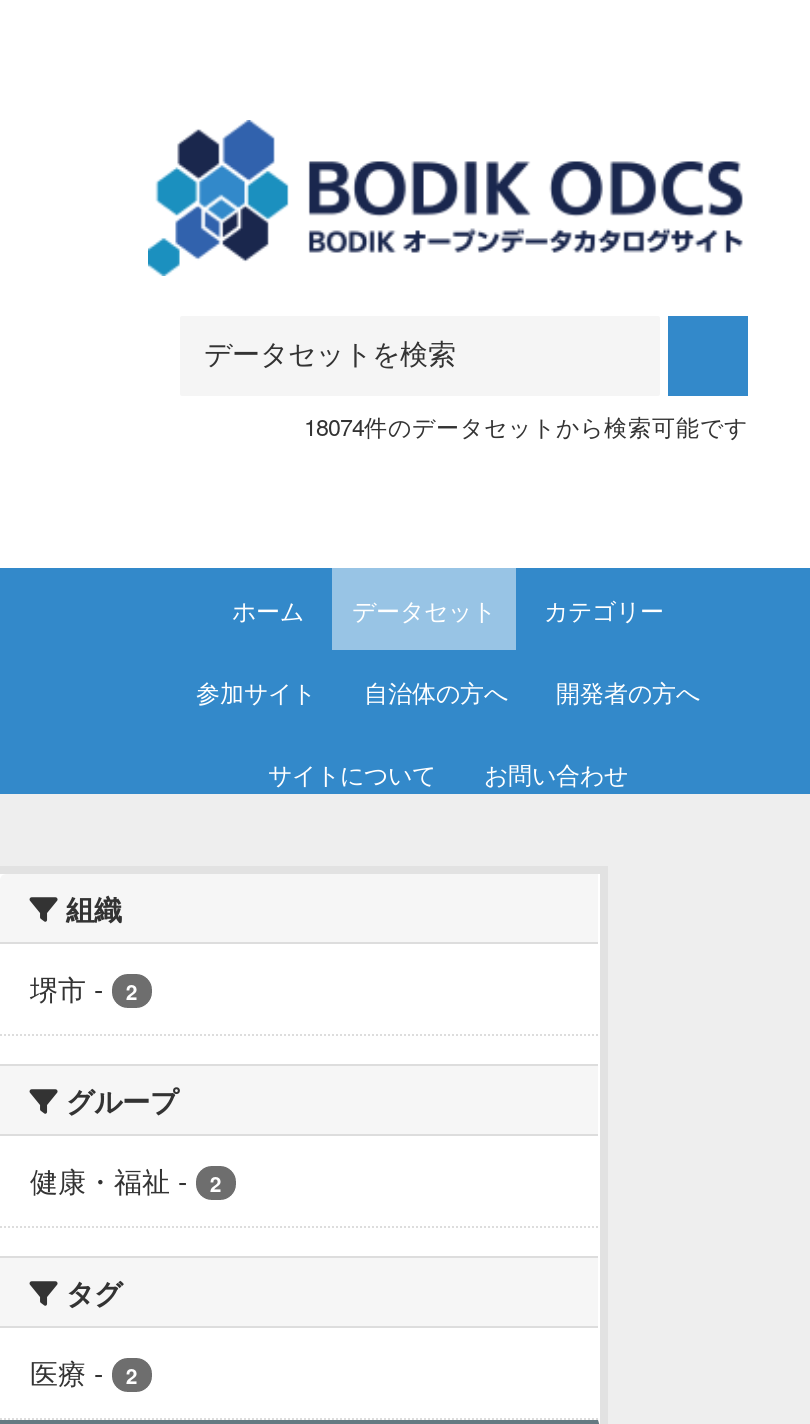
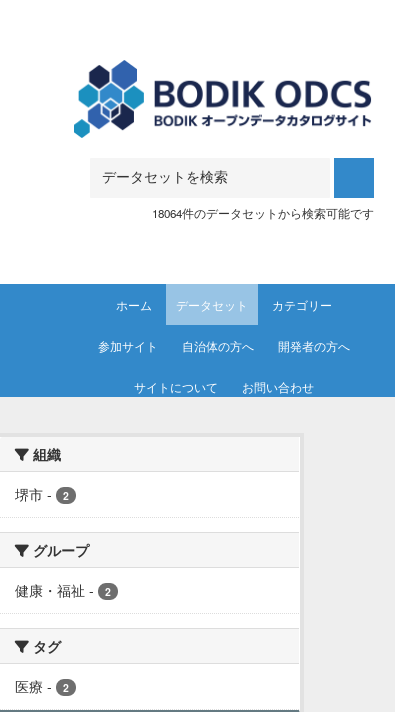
- 18074件のデータセットから検索可能です
+ 18064件のデータセットから検索可能です
